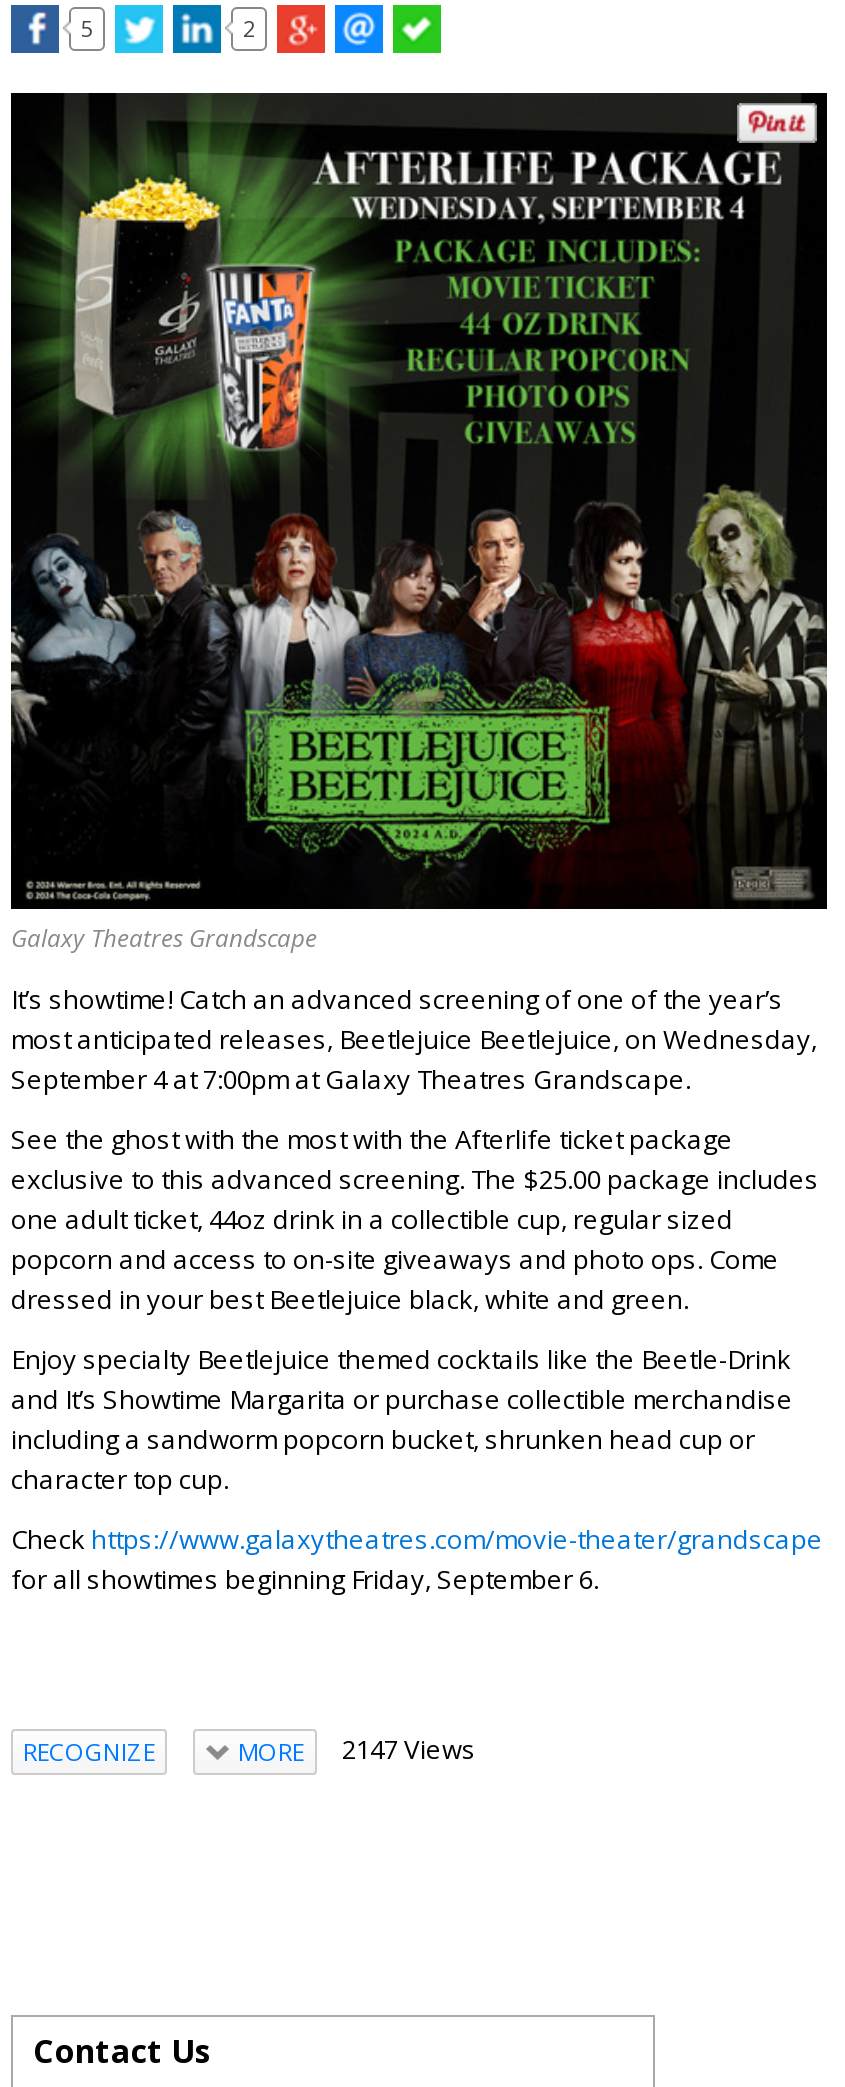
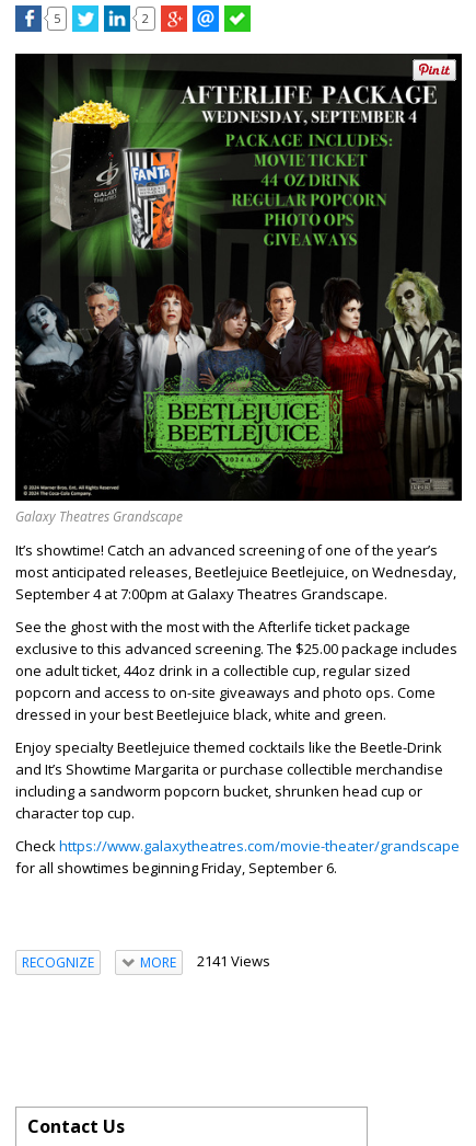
- MORE 2147 Views
+ MORE 2141 Views
